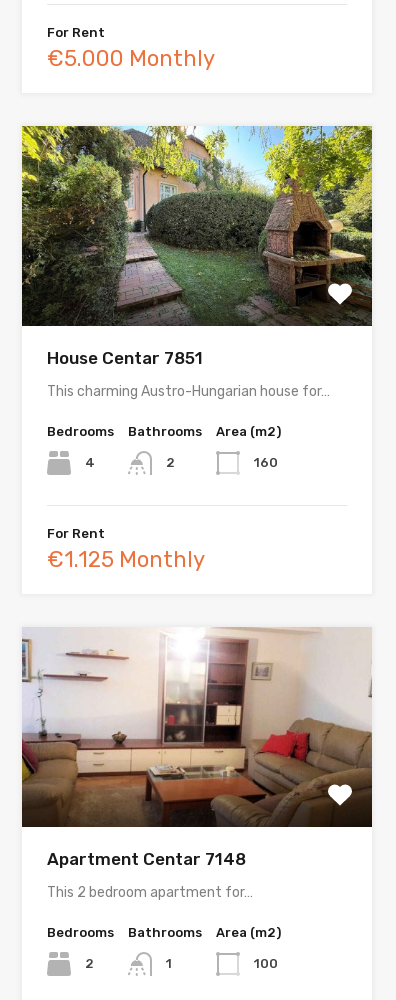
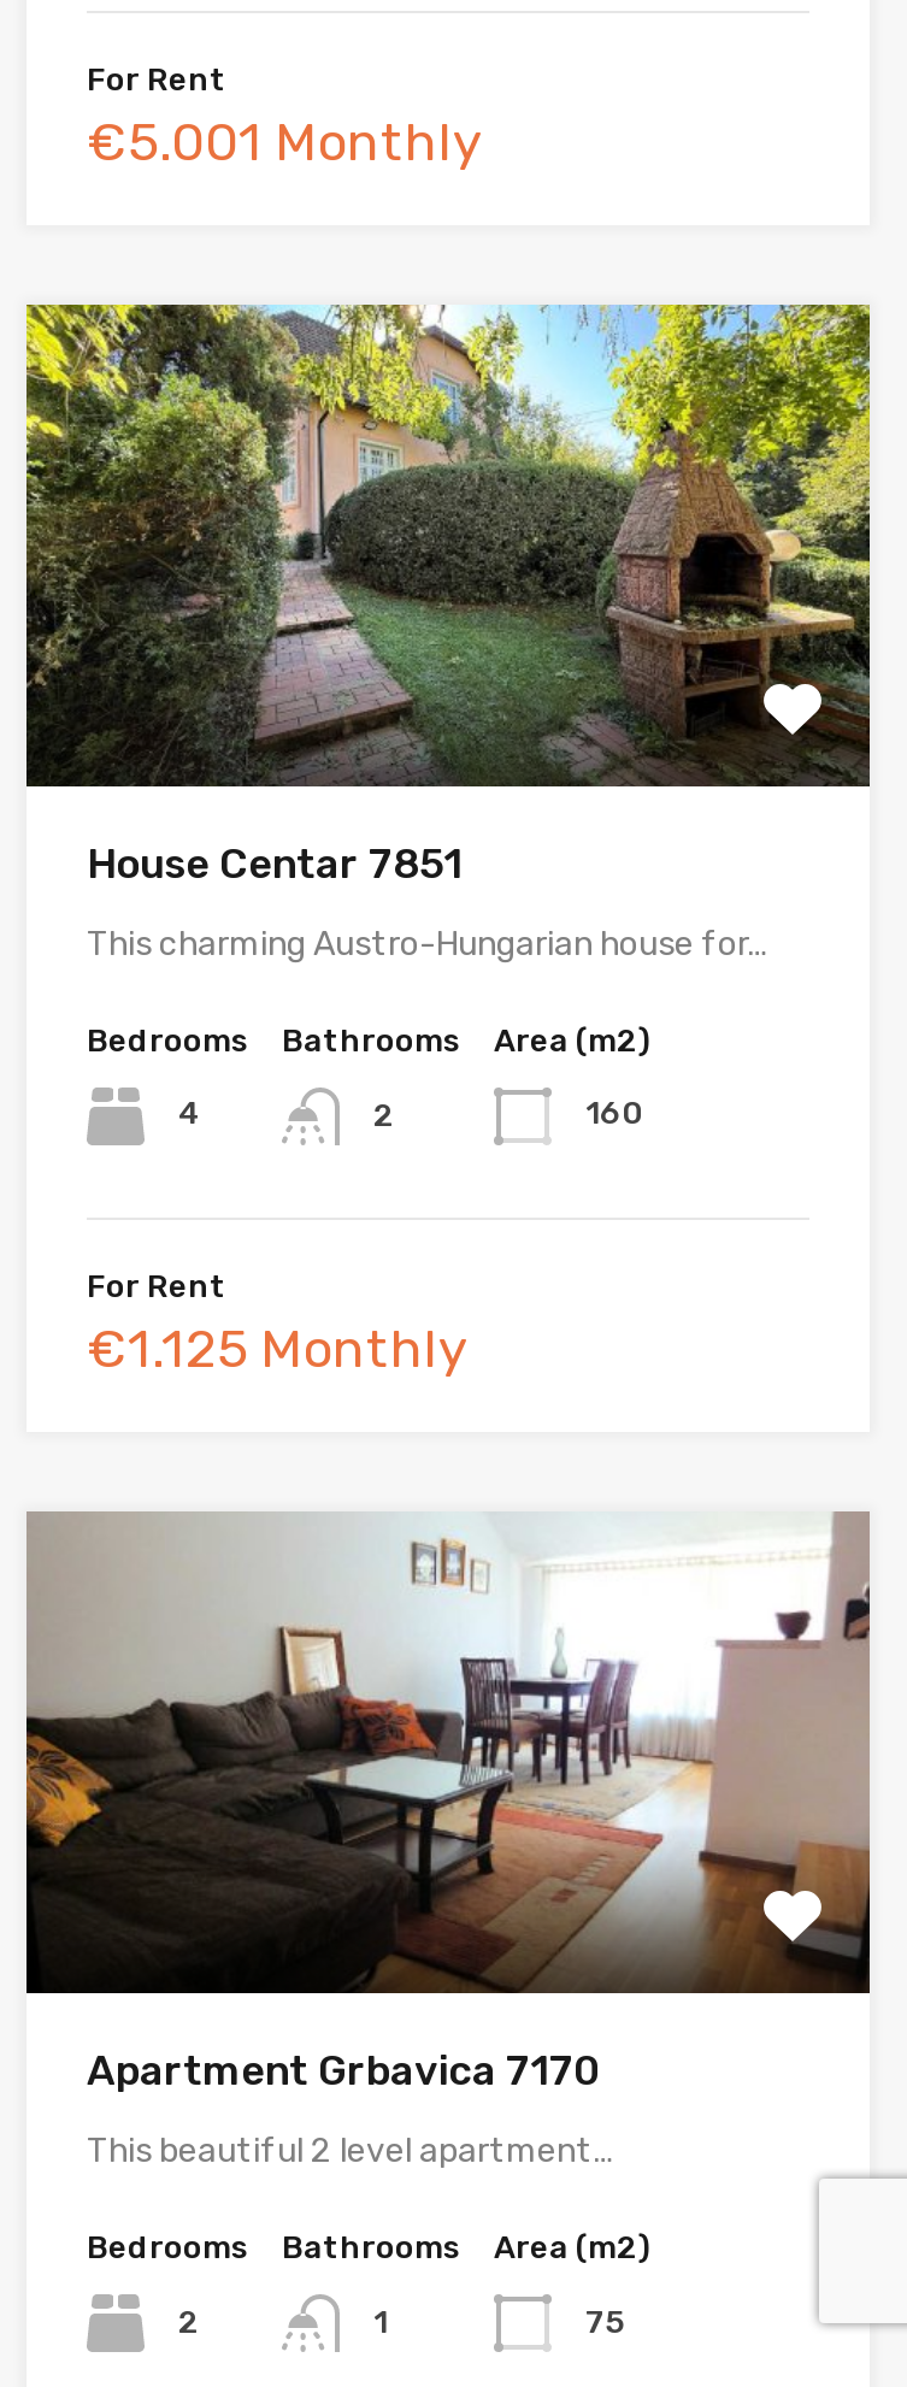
- €5.000 Monthly
+ €5.001 Monthly

- [image]
- Apartment Centar 7148
+ [image]
+ Apartment Grbavica 7170

- This 2 bedroom apartment for…
+ This beautiful 2 level apartment…

- 100
+ 75
